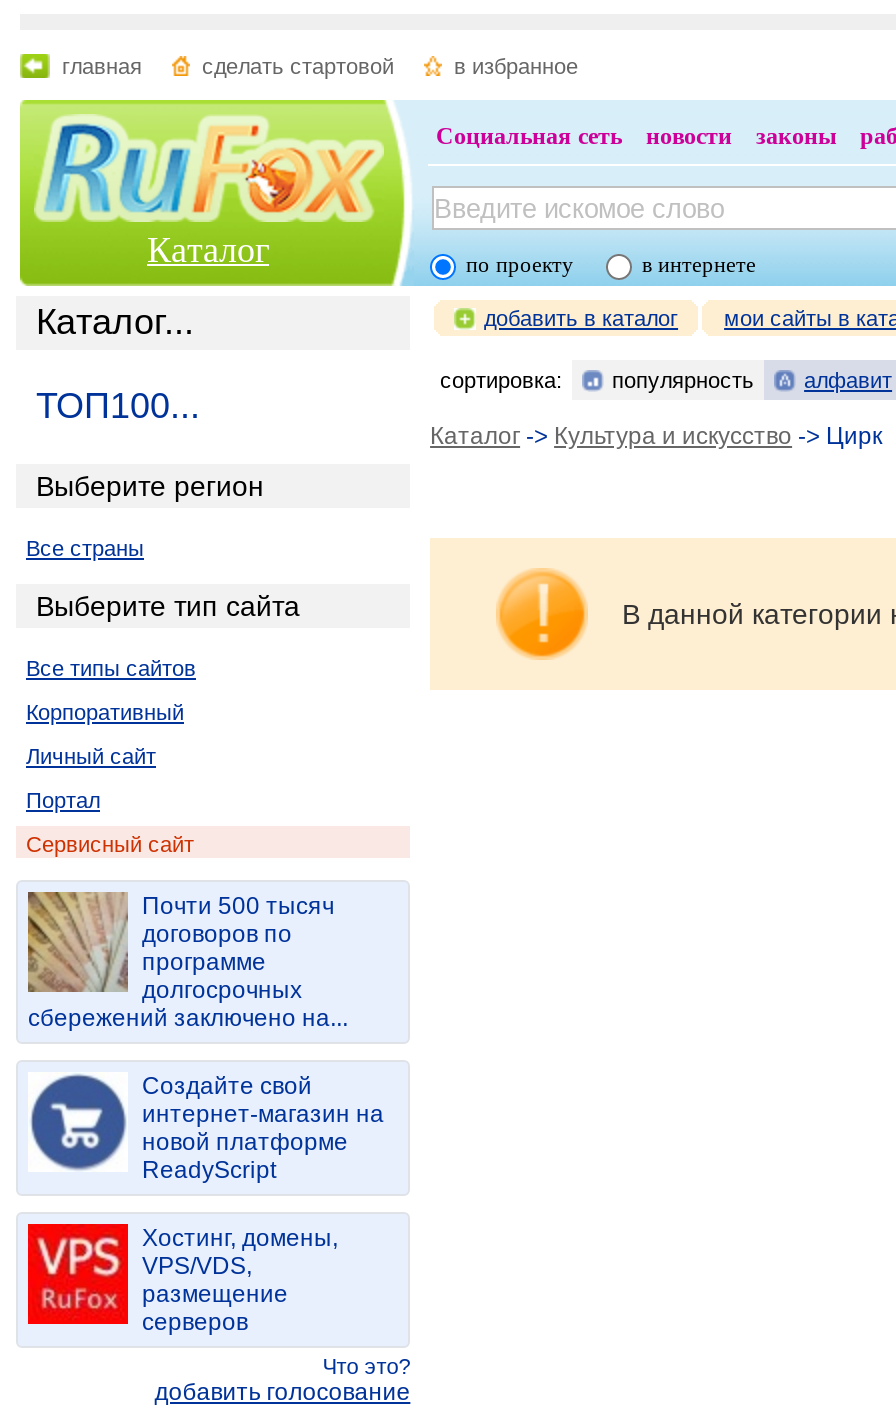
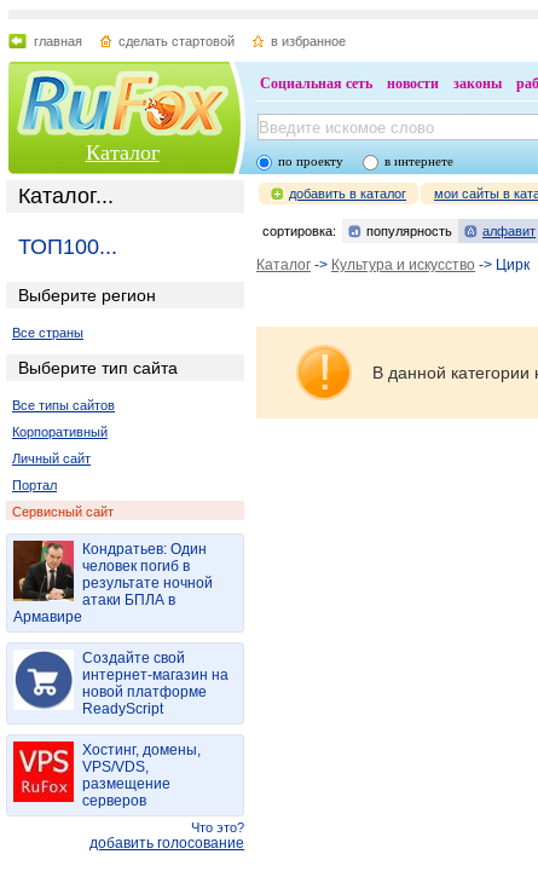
- [image]
- Почти 500 тысяч
- договоров по
- программе
- долгосрочных
- сбережений заключено на...
+ [image]
+ Кондратьев: Один
+ человек погиб в
+ результате ночной
+ атаки БПЛА в
+ Армавире
